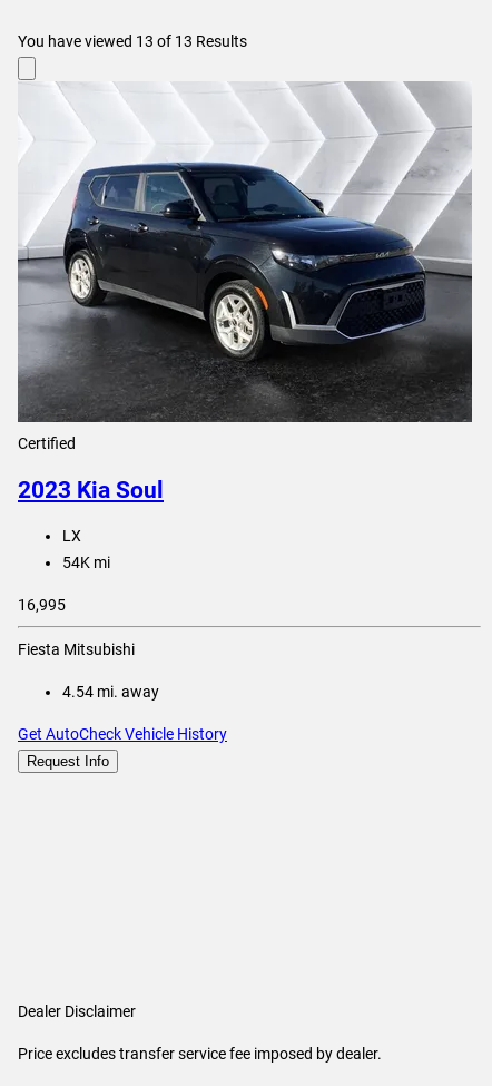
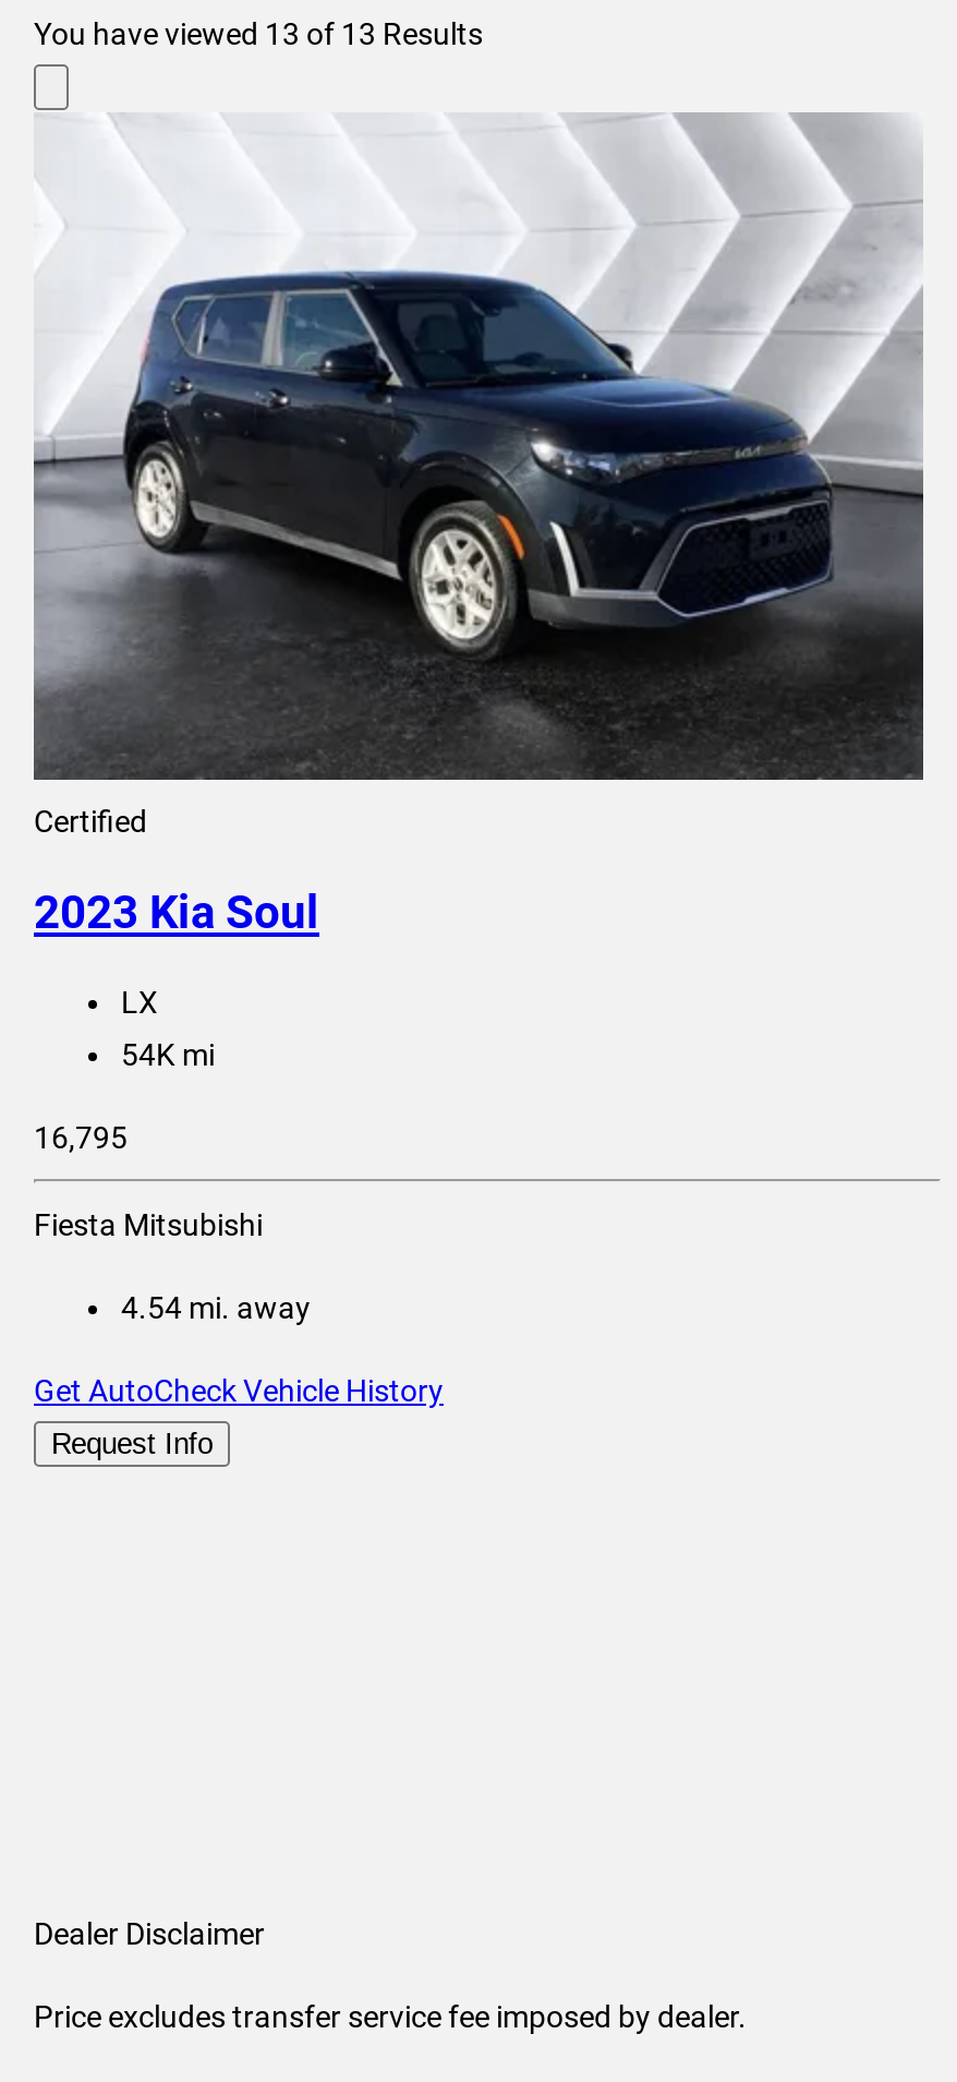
- 16,995
+ 16,795
